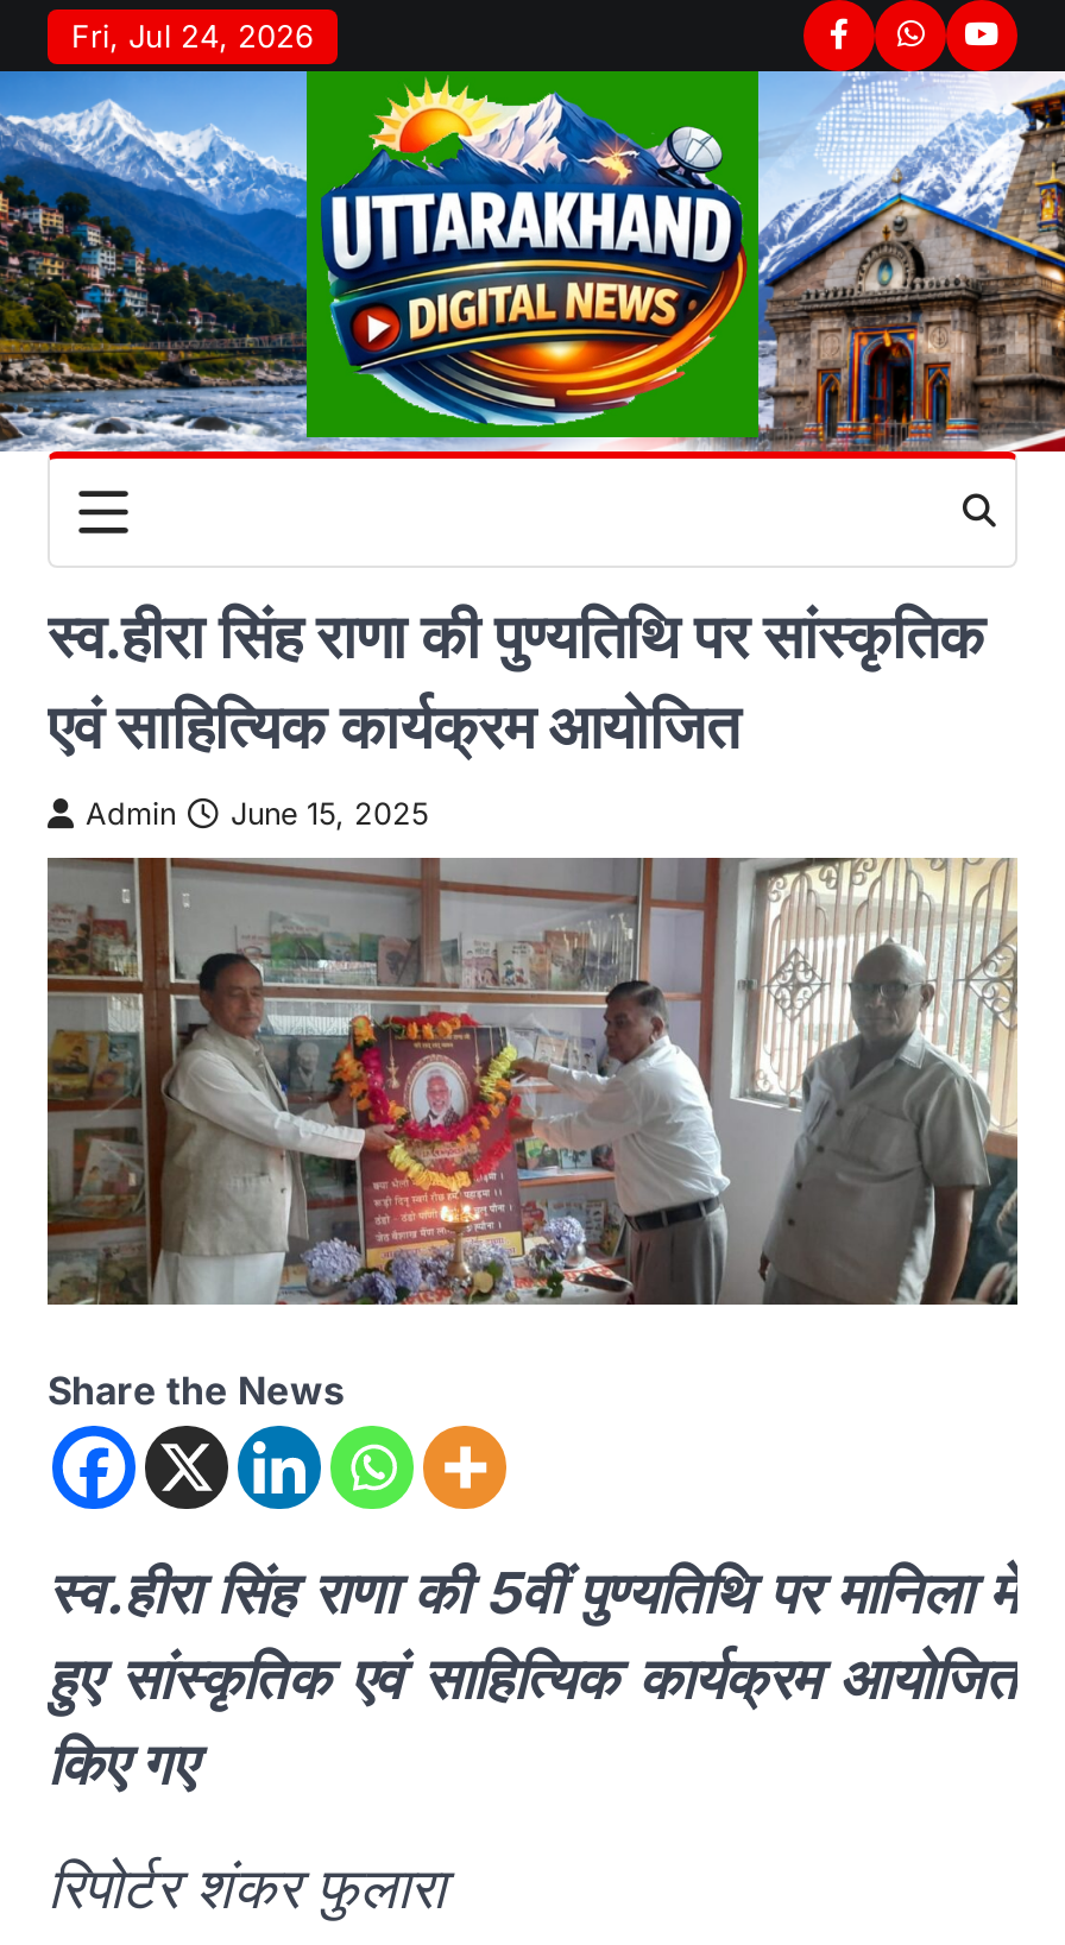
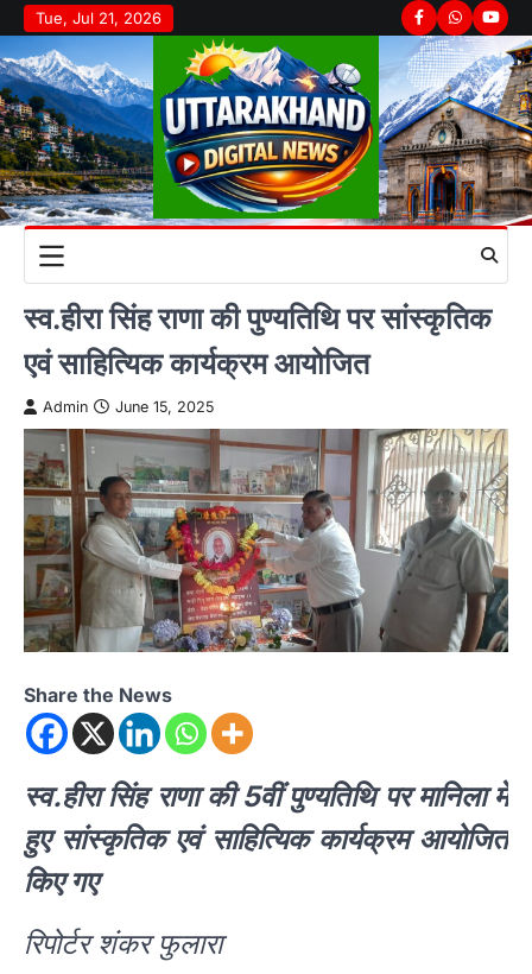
- Fri, Jul 24, 2026
+ Tue, Jul 21, 2026
